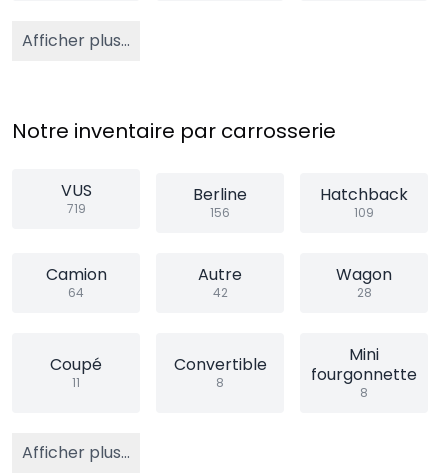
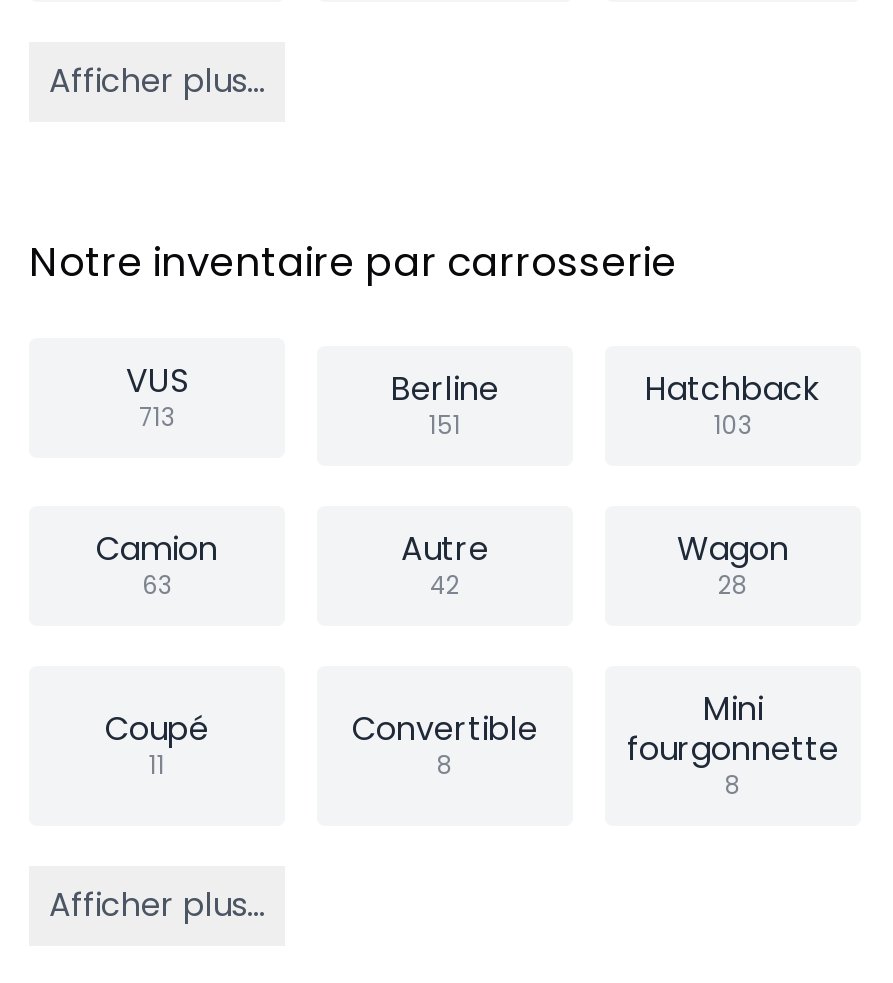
- 719
+ 713

- 156
+ 151

- 109
+ 103

- 64
+ 63
